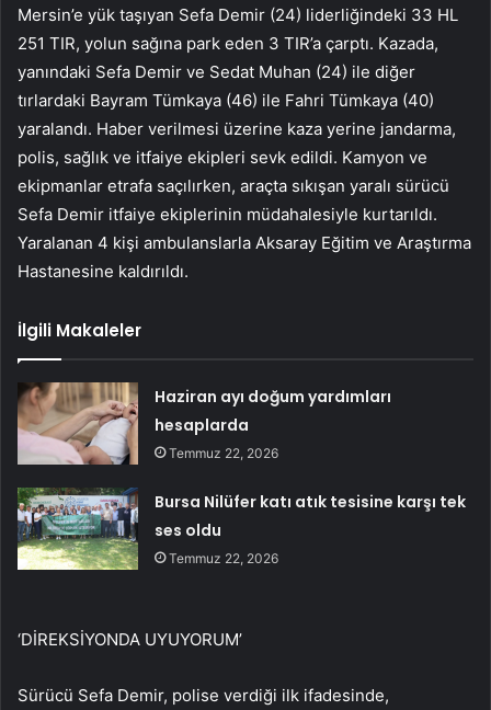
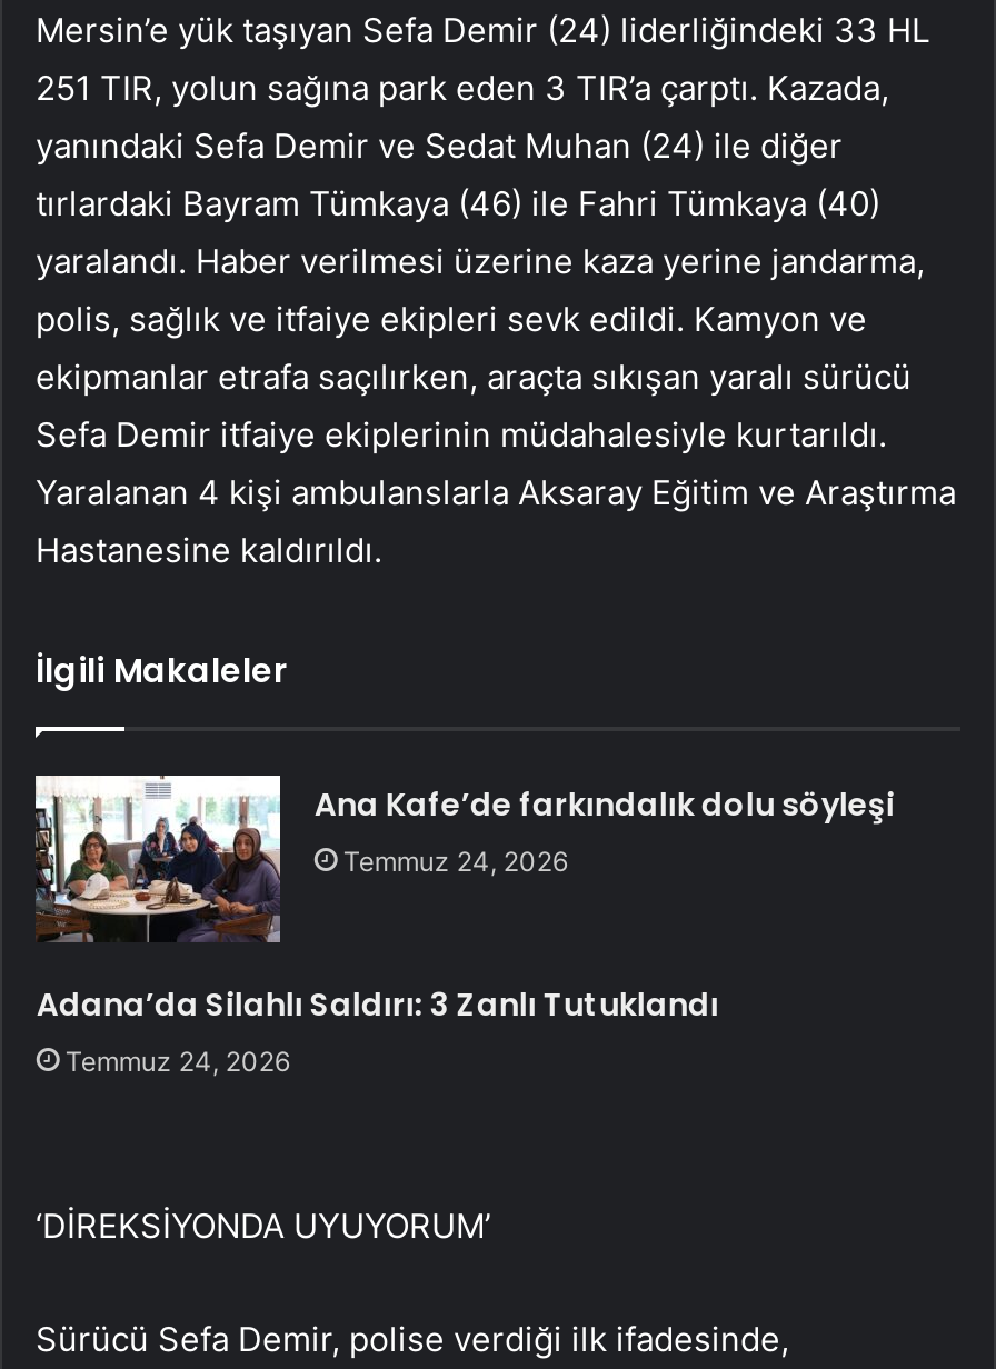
- [image]
- Haziran ayı doğum yardımları
- hesaplarda
- Temmuz 22, 2026
+ [image]
+ Ana Kafe’de farkındalık dolu söyleşi
+ Temmuz 24, 2026

- Bursa Nilüfer katı atık tesisine karşı tek
- ses oldu
- Temmuz 22, 2026
+ Adana’da Silahlı Saldırı: 3 Zanlı Tutuklandı
+ Temmuz 24, 2026
